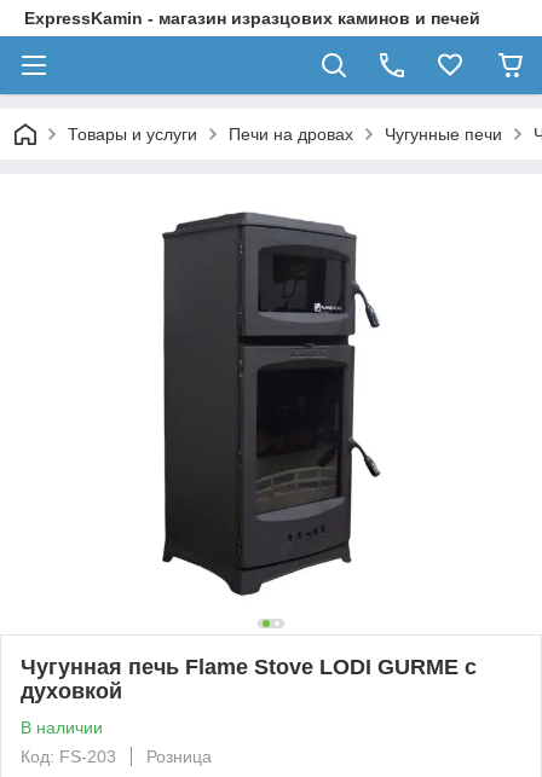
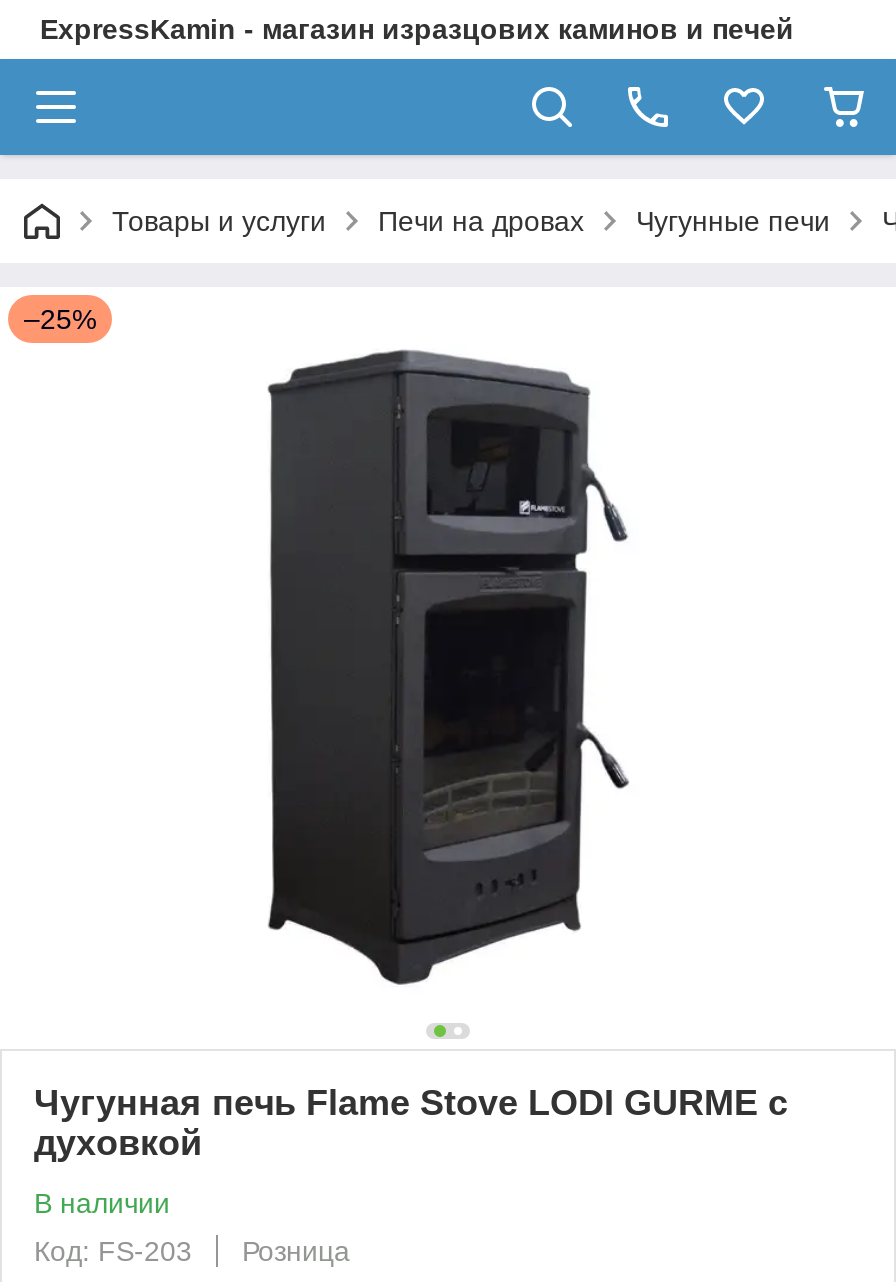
+ –25%
